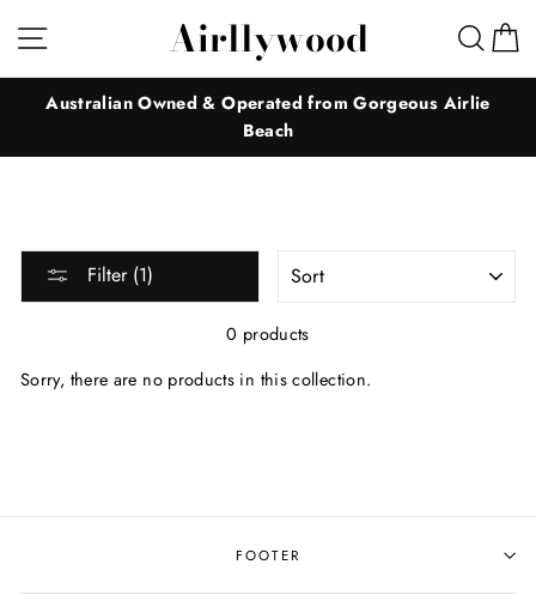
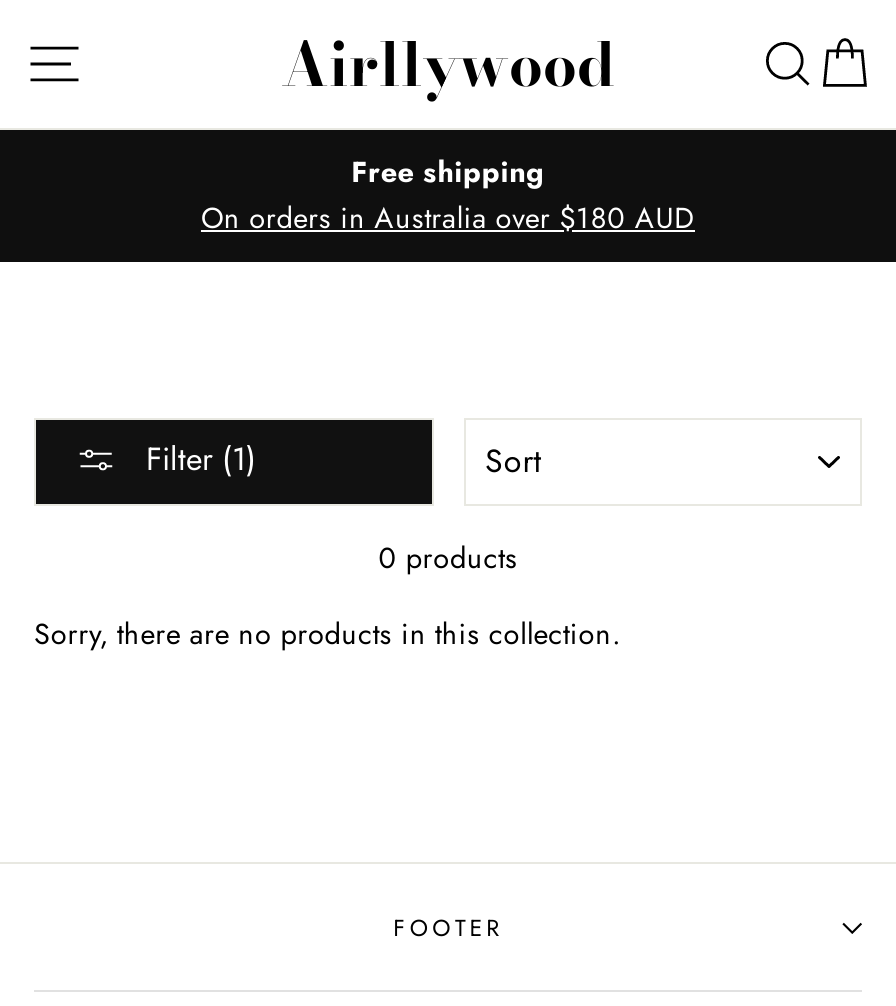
- Australian Owned & Operated from Gorgeous Airlie
- Beach
+ Free shipping
+ On orders in Australia over $180 AUD
